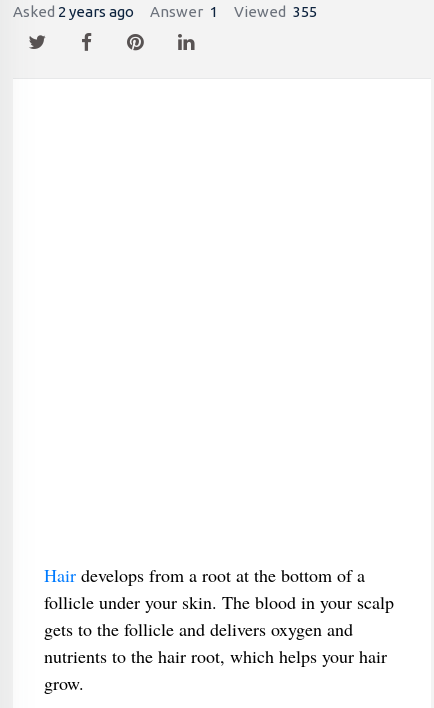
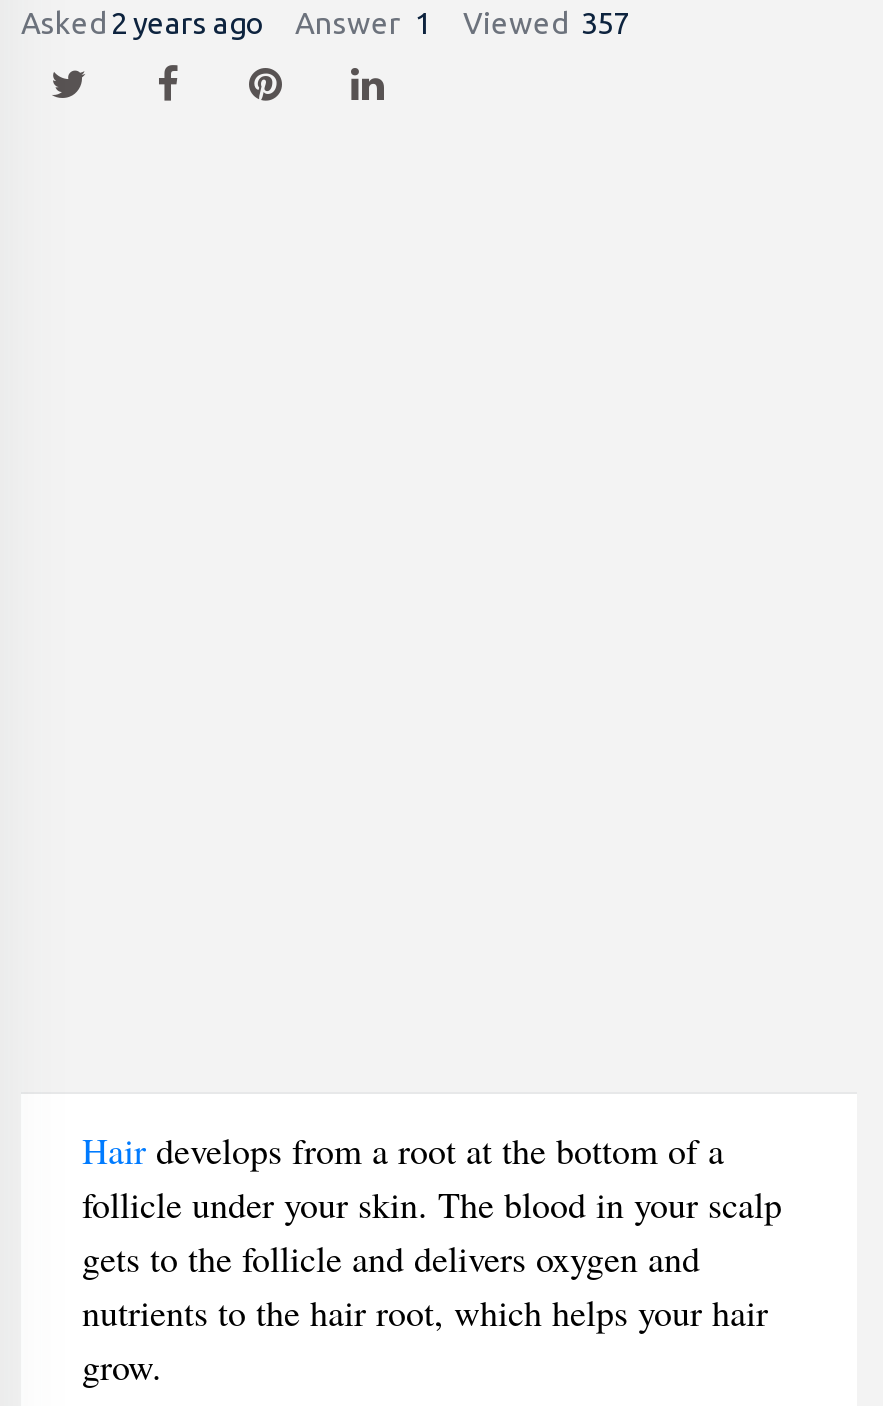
- Asked 2 years ago Answer 1 Viewed 355
+ Asked 2 years ago Answer 1 Viewed 357
